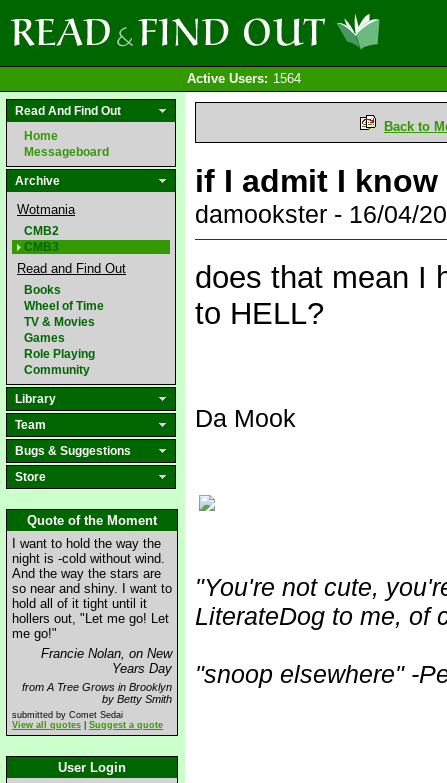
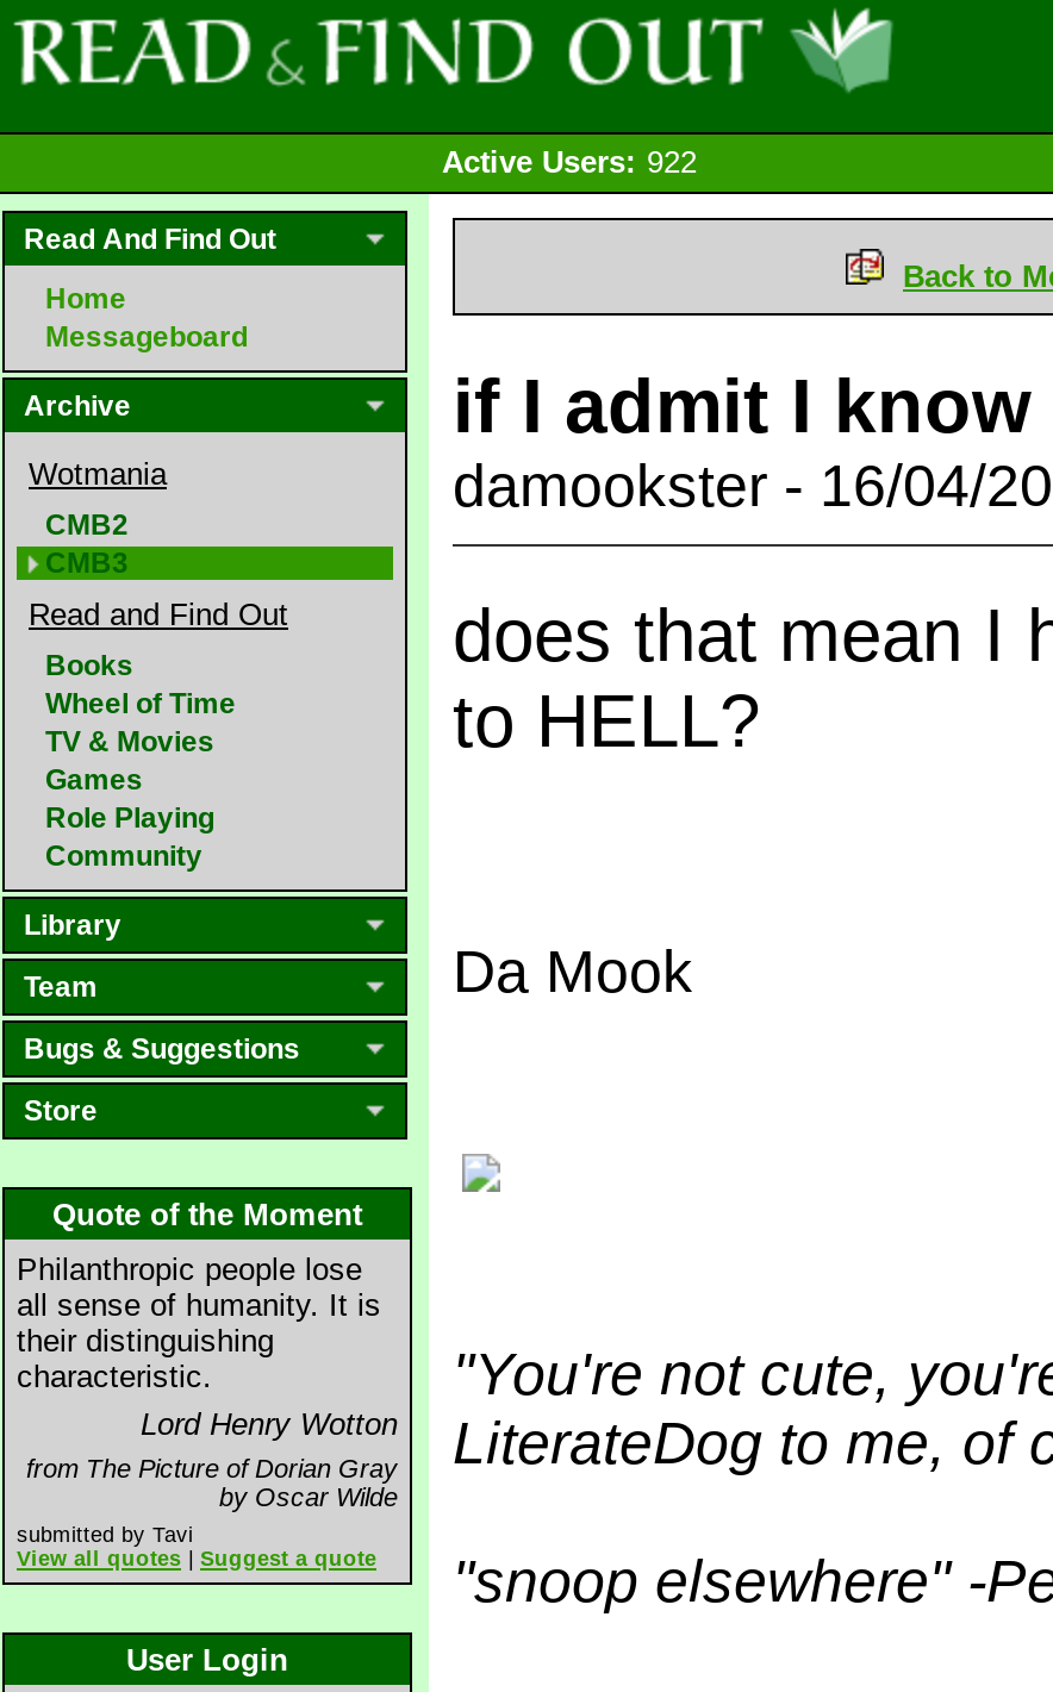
- Active Users: 1564
+ Active Users: 922

- I want to hold the way the
- night is -cold without wind.
- And the way the stars are
- so near and shiny. I want to
- hold all of it tight until it
- hollers out, "Let me go! Let
- me go!"
- Francie Nolan, on New
- Years Day
- from A Tree Grows in Brooklyn
- by Betty Smith
- submitted by Comet Sedai
+ Philanthropic people lose
+ all sense of humanity. It is
+ their distinguishing
+ characteristic.
+ Lord Henry Wotton
+ from The Picture of Dorian Gray
+ by Oscar Wilde
+ submitted by Tavi
